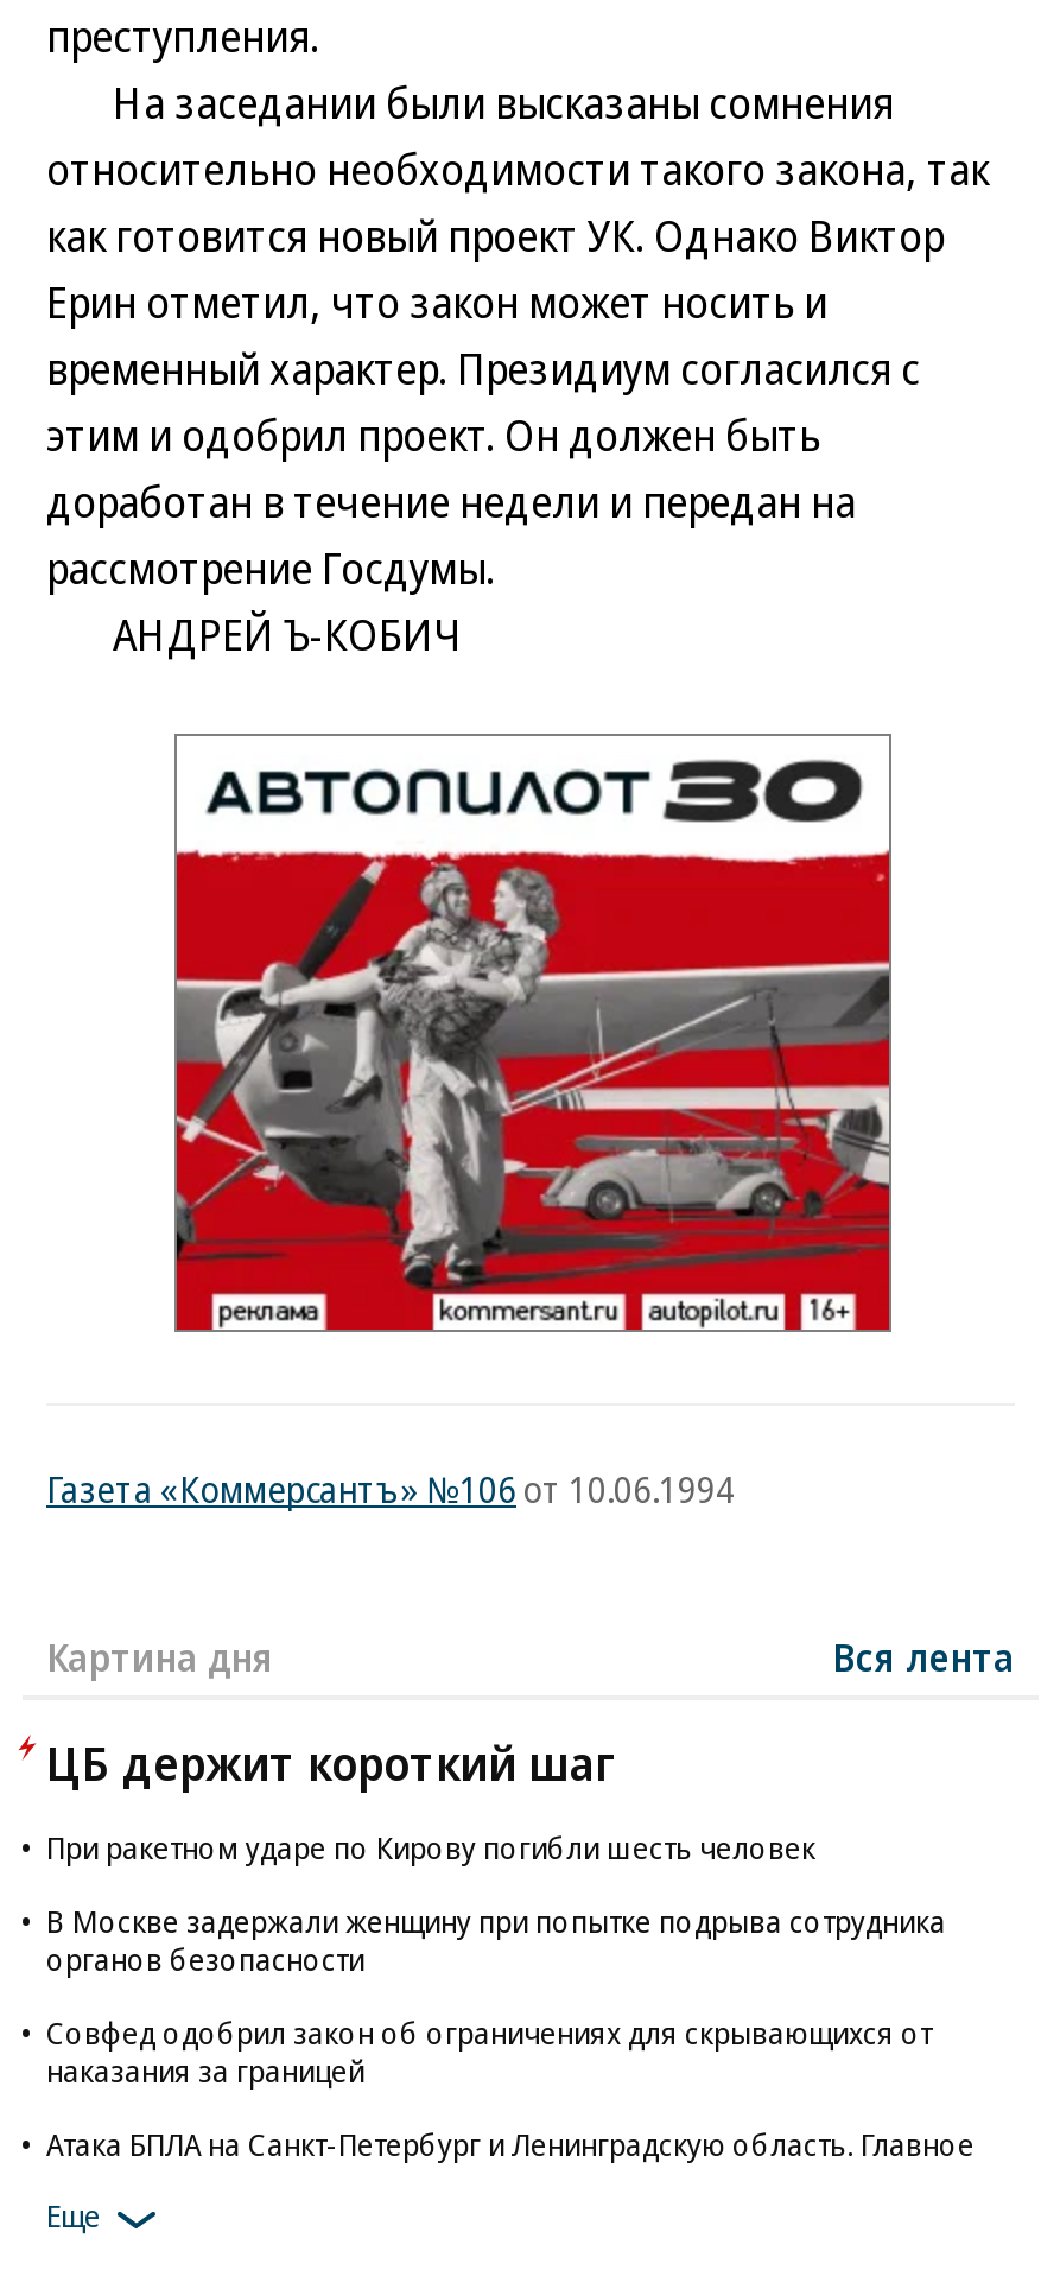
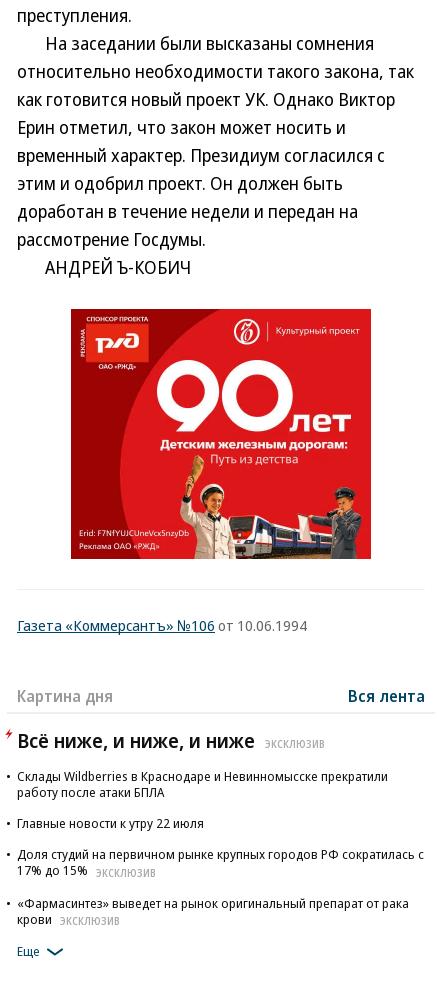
- [image]
+ [image]

- ЦБ держит короткий шаг
+ Всё ниже, и ниже, и ниже
+ ЭКСКЛЮЗИВ

- При ракетном ударе по Кирову погибли шесть человек
+ Склады Wildberries в Краснодаре и Невинномысске прекратили
+ работу после атаки БПЛА

- В Москве задержали женщину при попытке подрыва сотрудника
- органов безопасности
+ Главные новости к утру 22 июля

- Совфед одобрил закон об ограничениях для скрывающихся от
- наказания за границей
+ Доля студий на первичном рынке крупных городов РФ сократилась с
+ 17% до 15% ЭКСКЛЮЗИВ

- Атака БПЛА на Санкт-Петербург и Ленинградскую область. Главное
+ «Фармасинтез» выведет на рынок оригинальный препарат от рака
+ крови ЭКСКЛЮЗИВ
